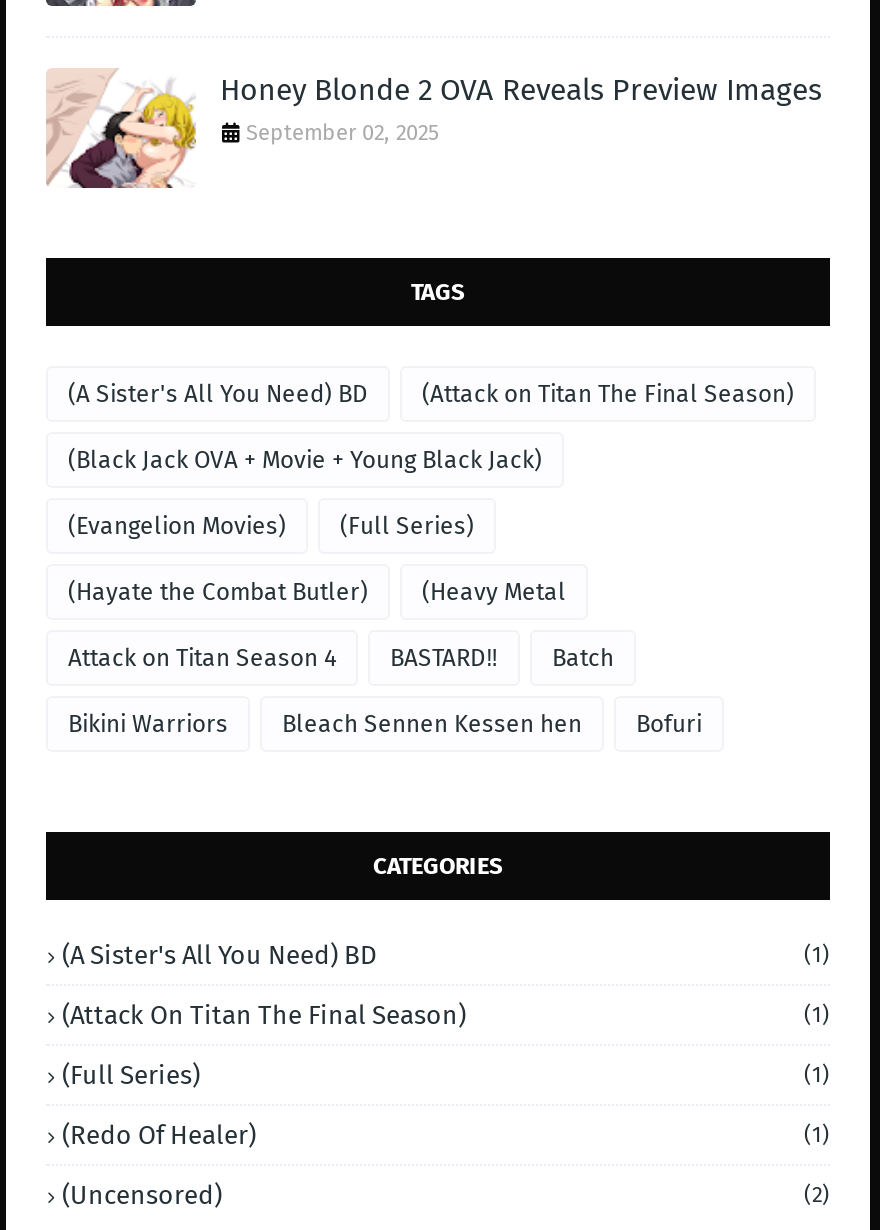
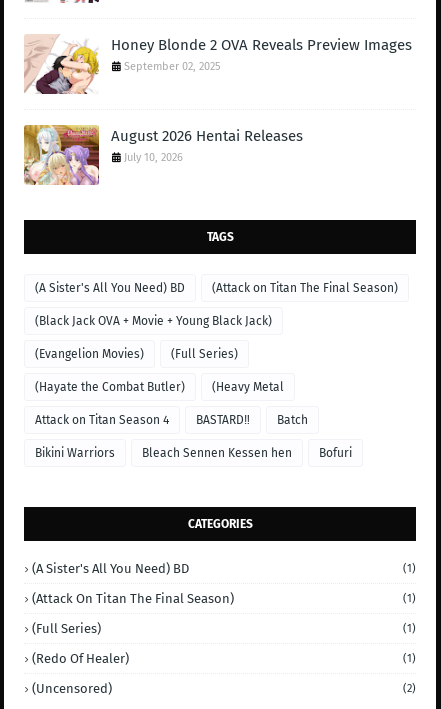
+ [image]
+ August 2026 Hentai Releases
+ July 10, 2026
